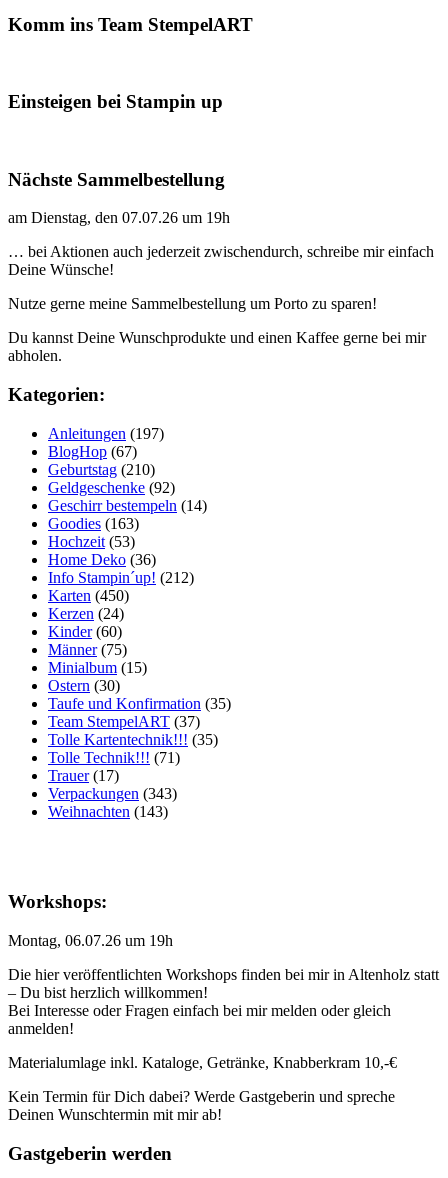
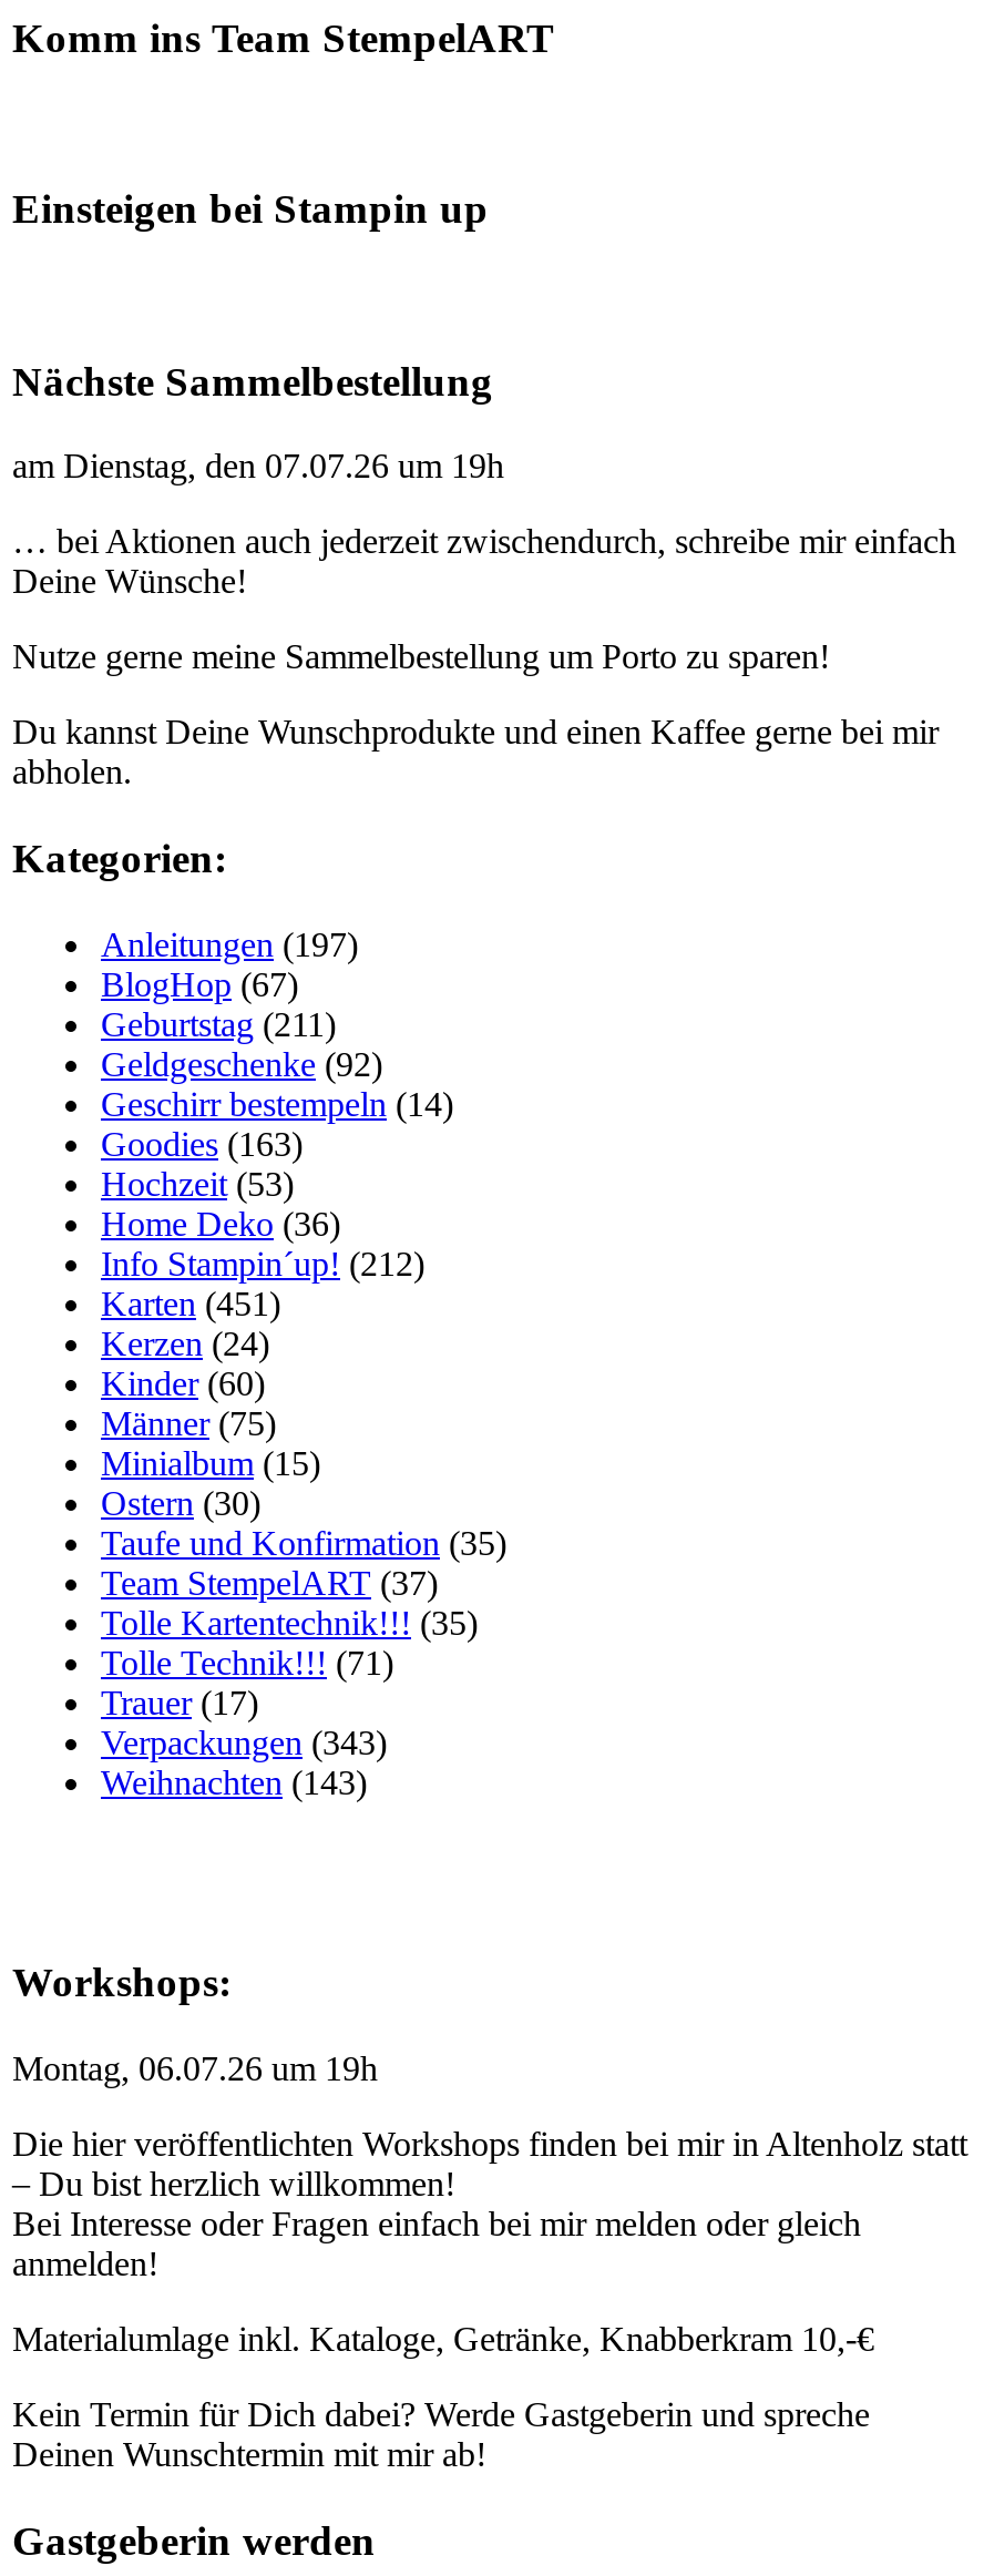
- Geburtstag (210)
+ Geburtstag (211)

- Karten (450)
+ Karten (451)
